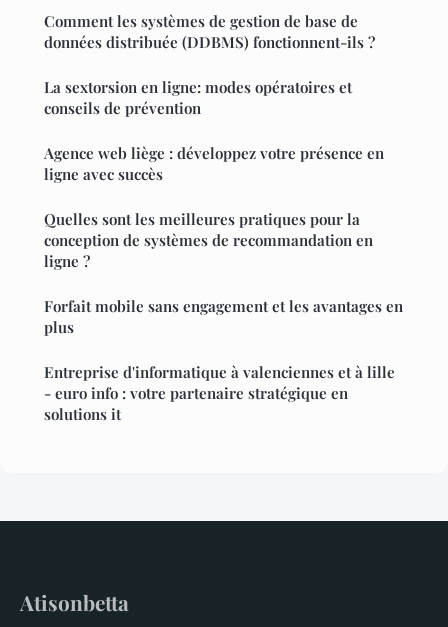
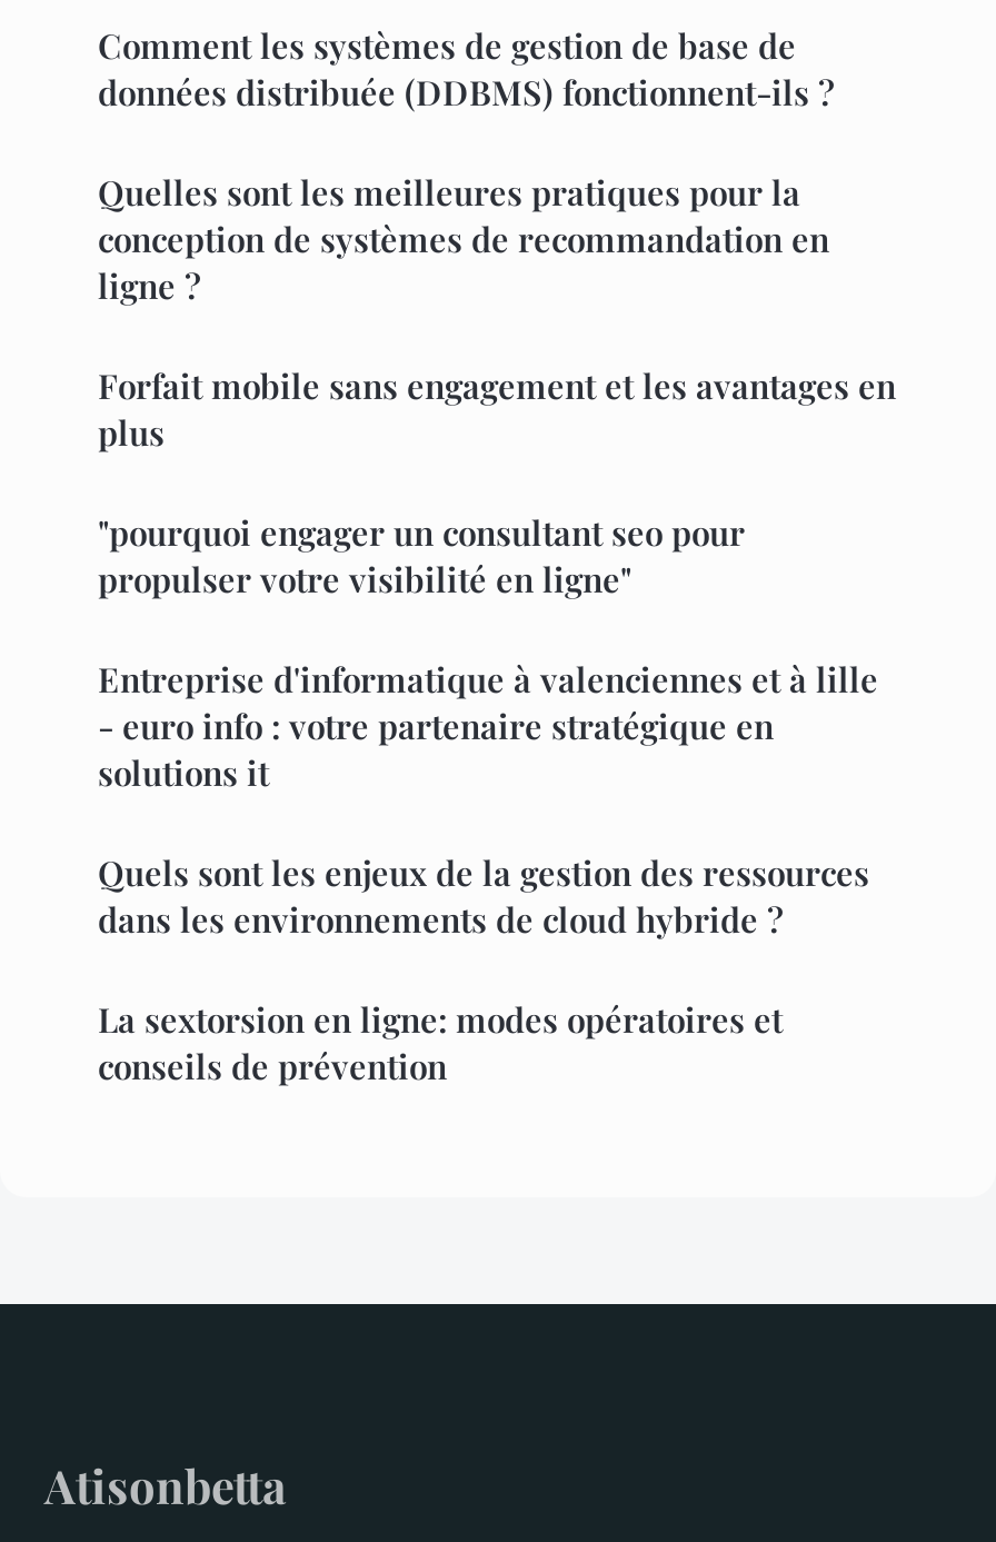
moved down: La sextorsion en ligne: modes opératoires et | conseils de prévention

- Agence web liège : développez votre présence en
- ligne avec succès

moved up: Quelles sont les meilleures pratiques pour la | conception de systèmes de recommandation en | ligne ? | Forfait mobile sans engagement et les avantages en | plus

+ "pourquoi engager un consultant seo pour
+ propulser votre visibilité en ligne"

moved up: Entreprise d'informatique à valenciennes et à lille | - euro info : votre partenaire stratégique en | solutions it

+ Quels sont les enjeux de la gestion des ressources
+ dans les environnements de cloud hybride ?
